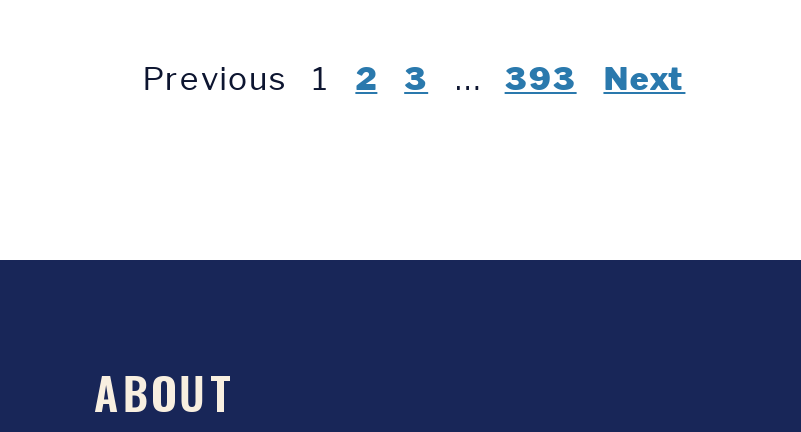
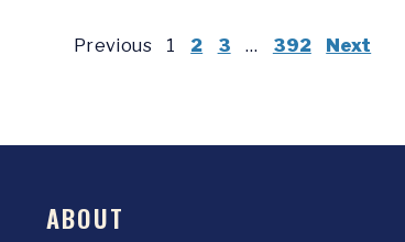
- 393
+ 392
